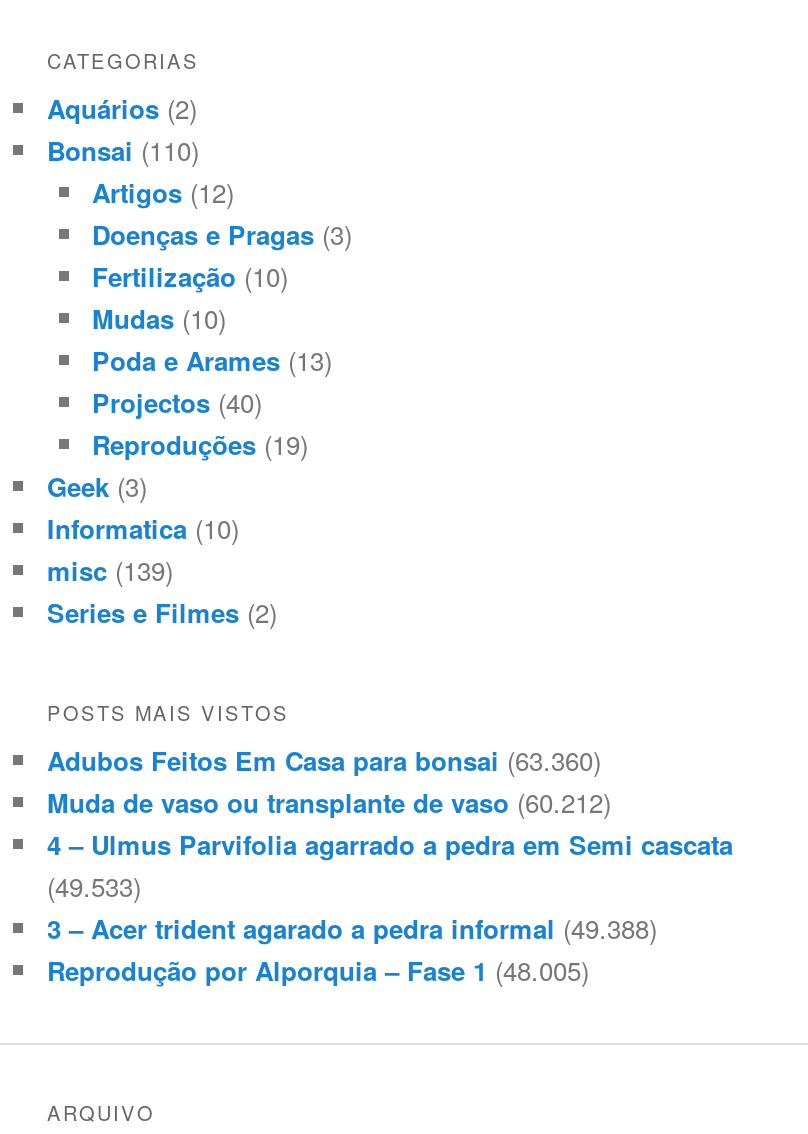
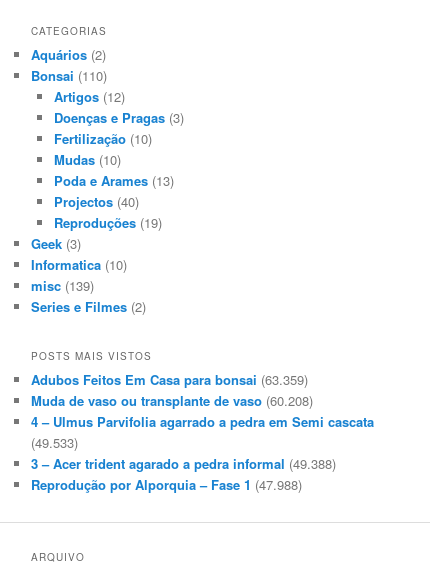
- Adubos Feitos Em Casa para bonsai (63.360)
+ Adubos Feitos Em Casa para bonsai (63.359)

- Muda de vaso ou transplante de vaso (60.212)
+ Muda de vaso ou transplante de vaso (60.208)

- Reprodução por Alporquia – Fase 1 (48.005)
+ Reprodução por Alporquia – Fase 1 (47.988)
